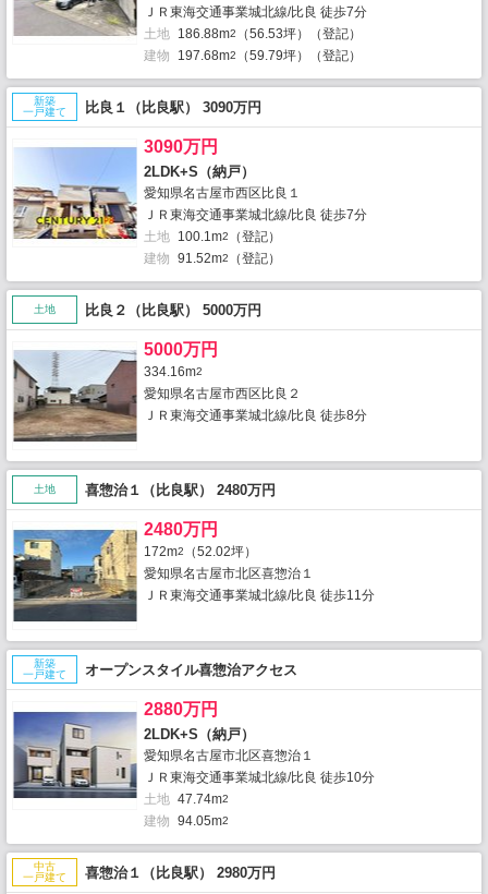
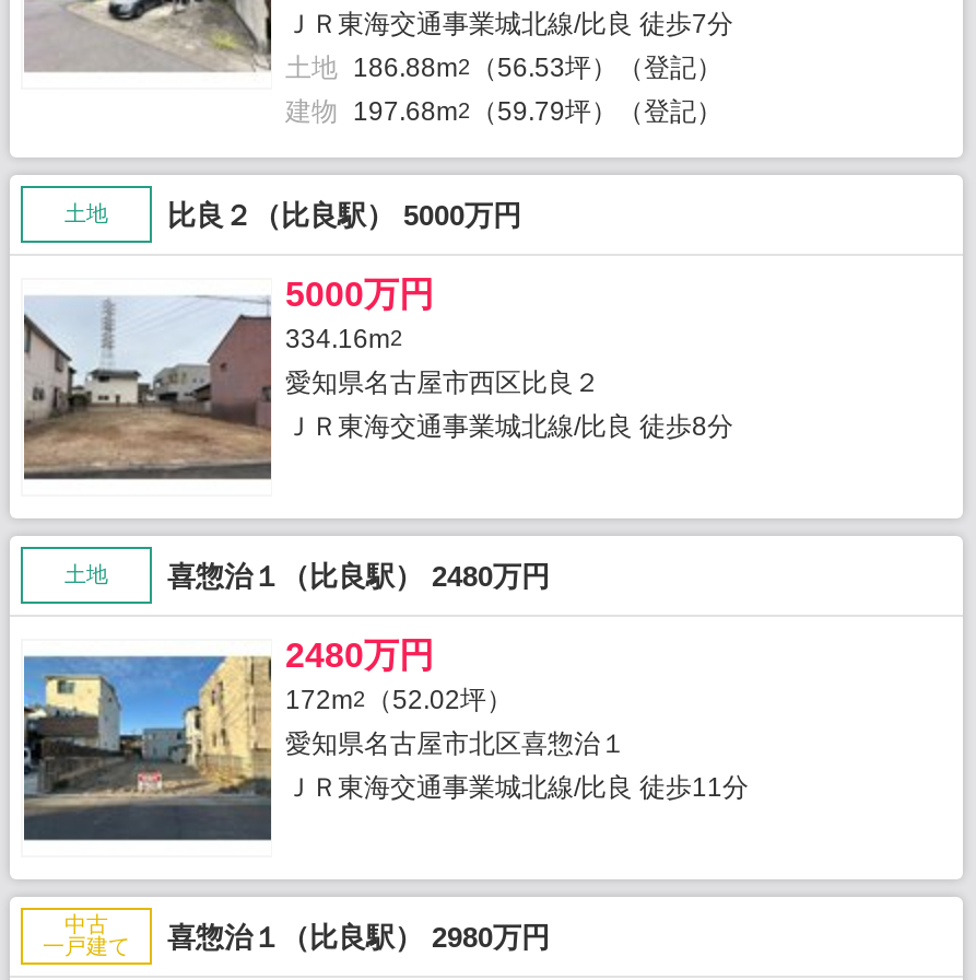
- [image]
- 新築
- 一戸建て
- 比良１（比良駅） 3090万円
- 3090万円
- 2LDK+S（納戸）
- 愛知県名古屋市西区比良１
- ＪＲ東海交通事業城北線/比良 徒歩7分
- 土地 100.1m2（登記）
- 建物 91.52m2（登記）

- [image]
- 新築
- 一戸建て
- オープンスタイル喜惣治アクセス
- 2880万円
- 2LDK+S（納戸）
- 愛知県名古屋市北区喜惣治１
- ＪＲ東海交通事業城北線/比良 徒歩10分
- 土地 47.74m2
- 建物 94.05m2
